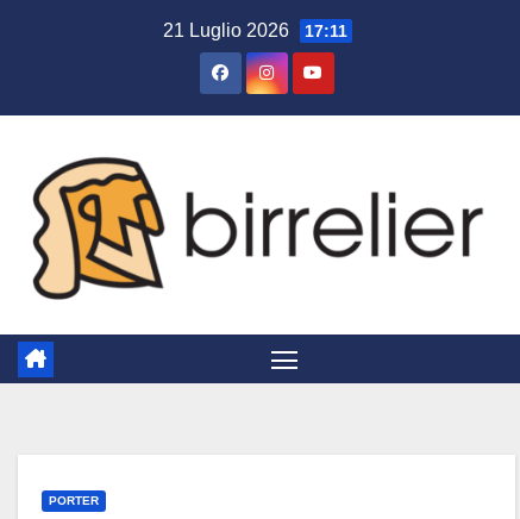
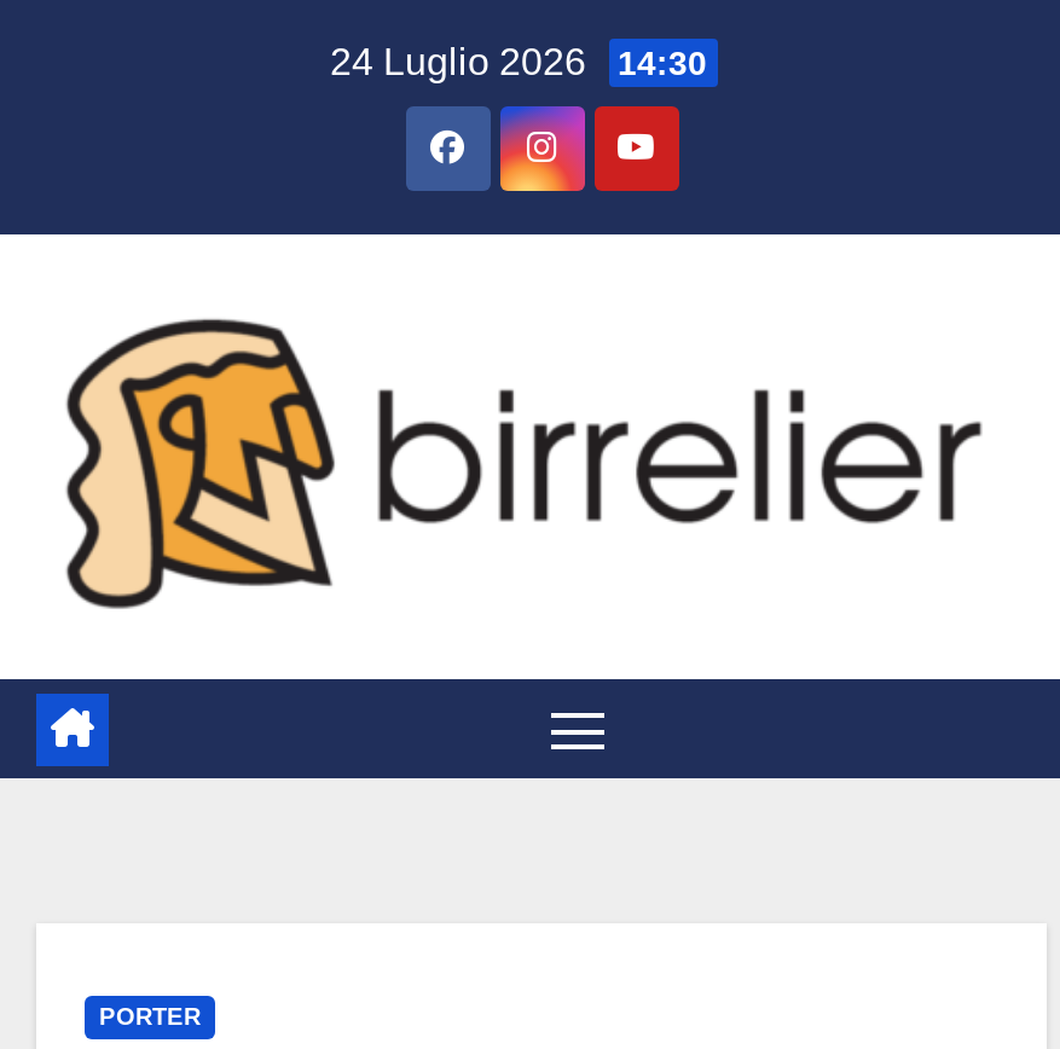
- 21 Luglio 2026 17:11
+ 24 Luglio 2026 14:30
